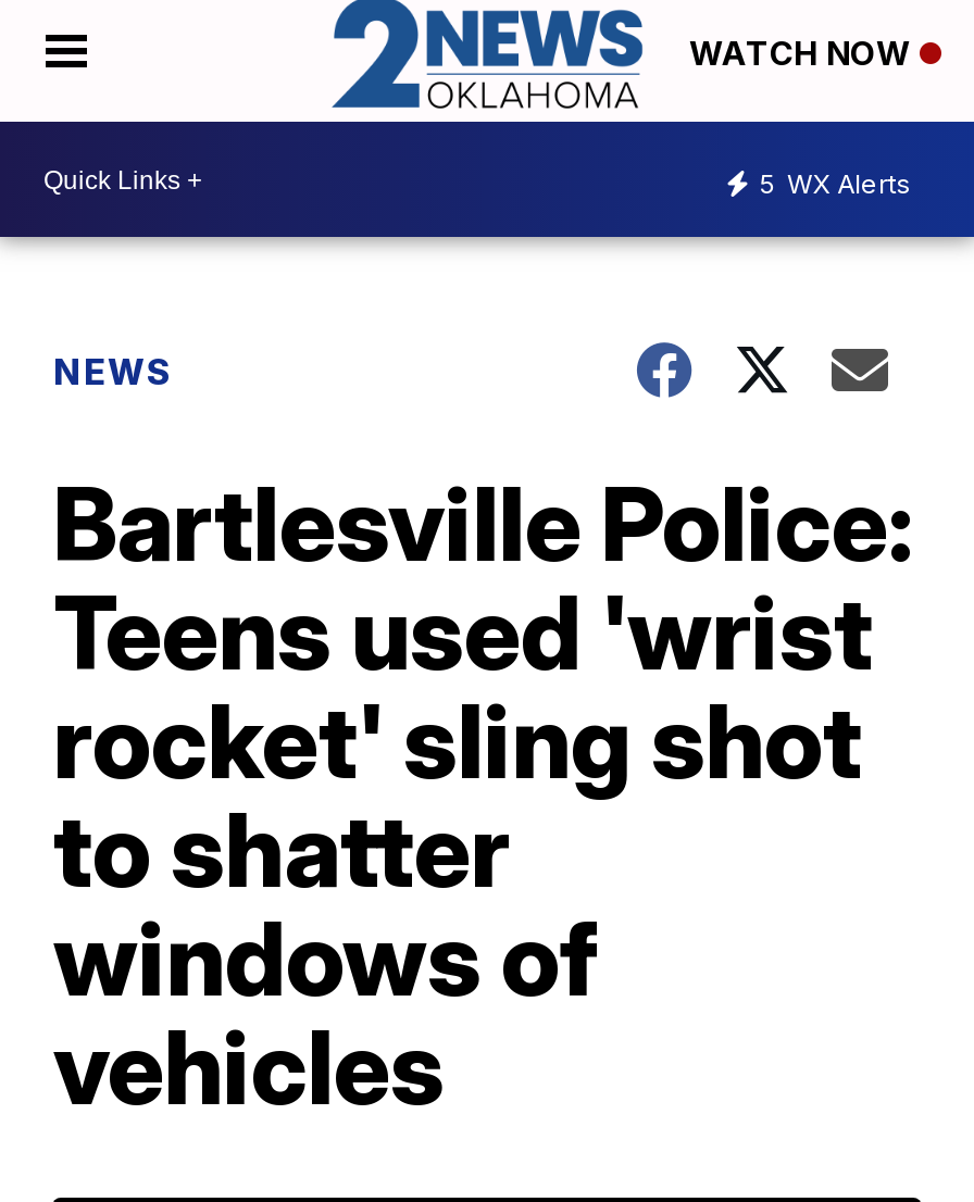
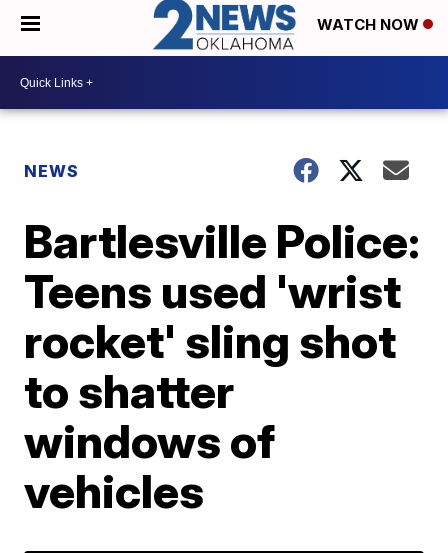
- 5 WX Alerts
